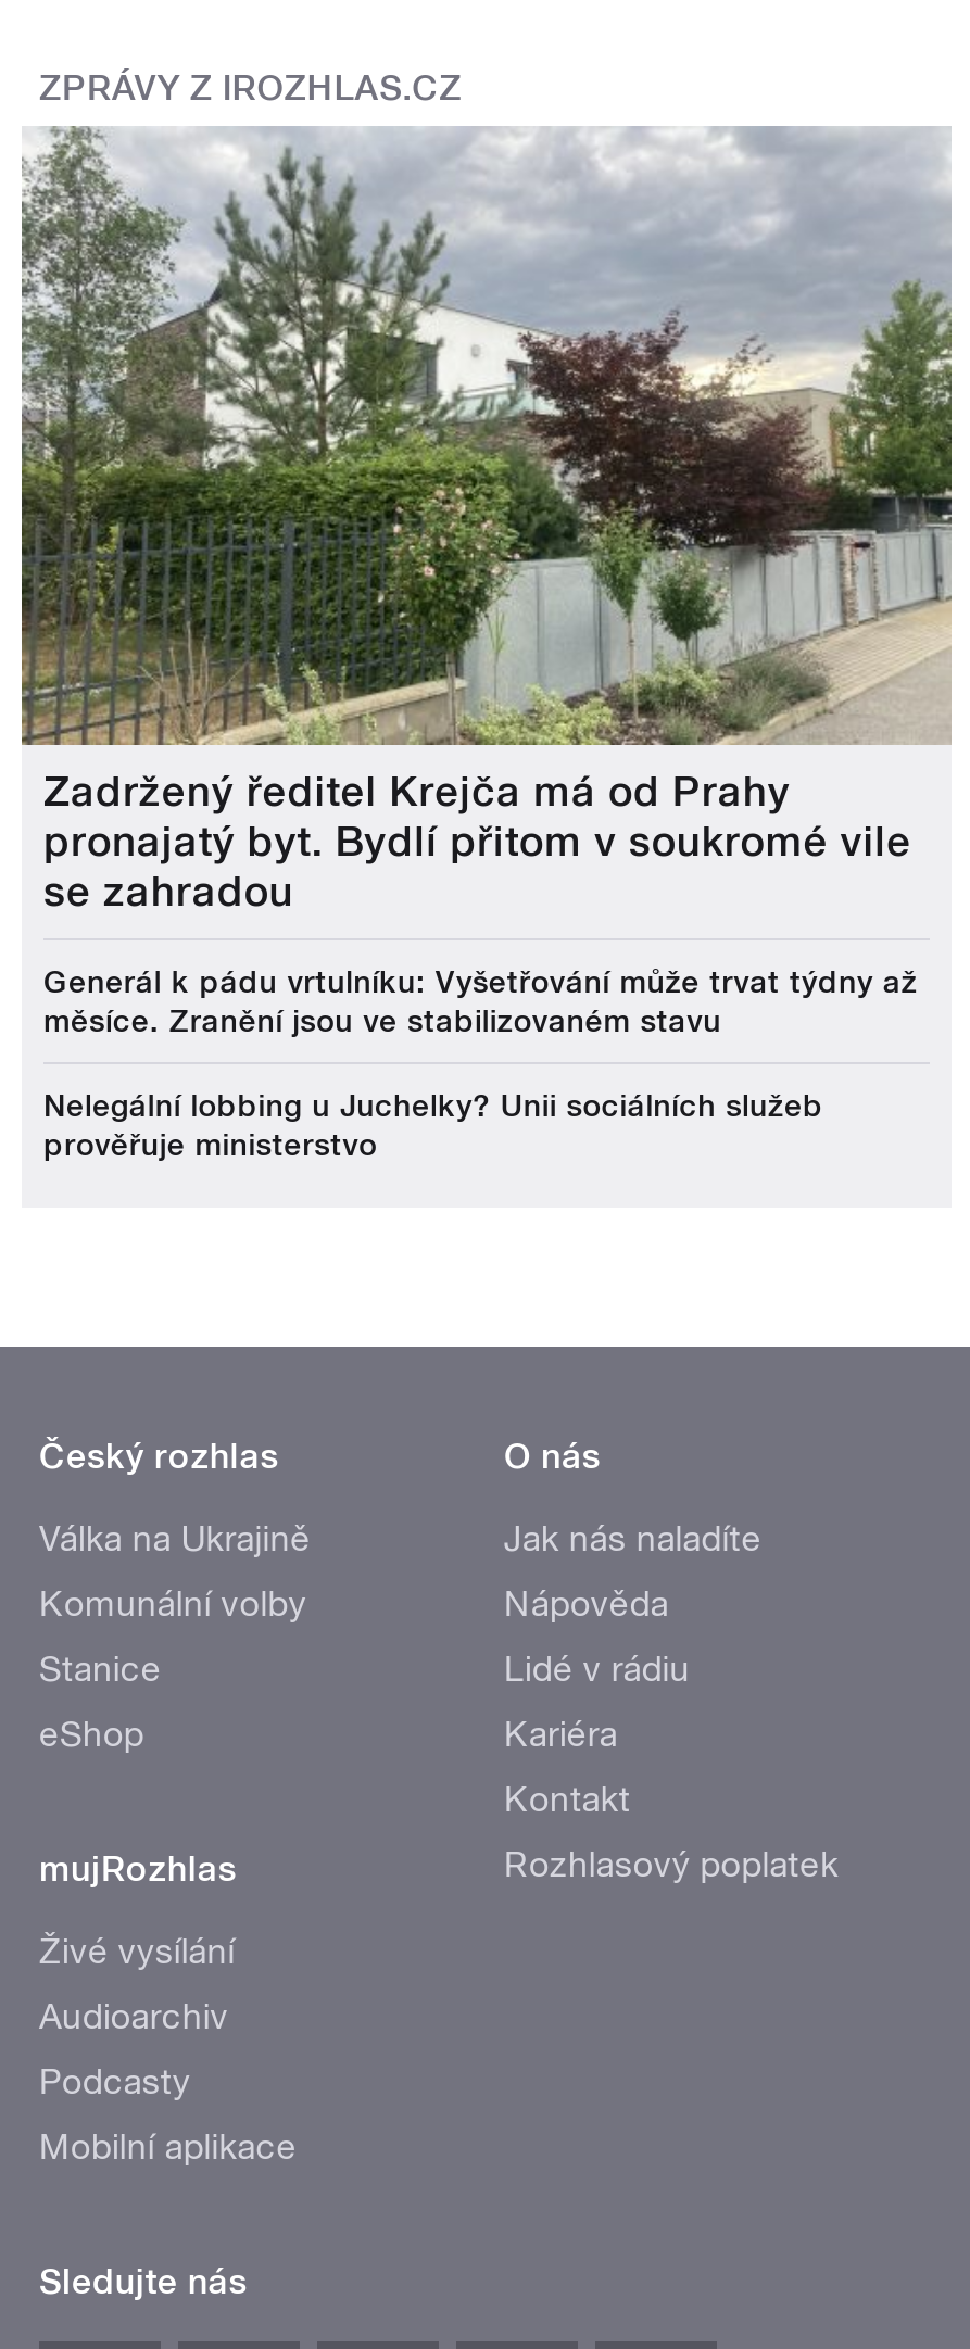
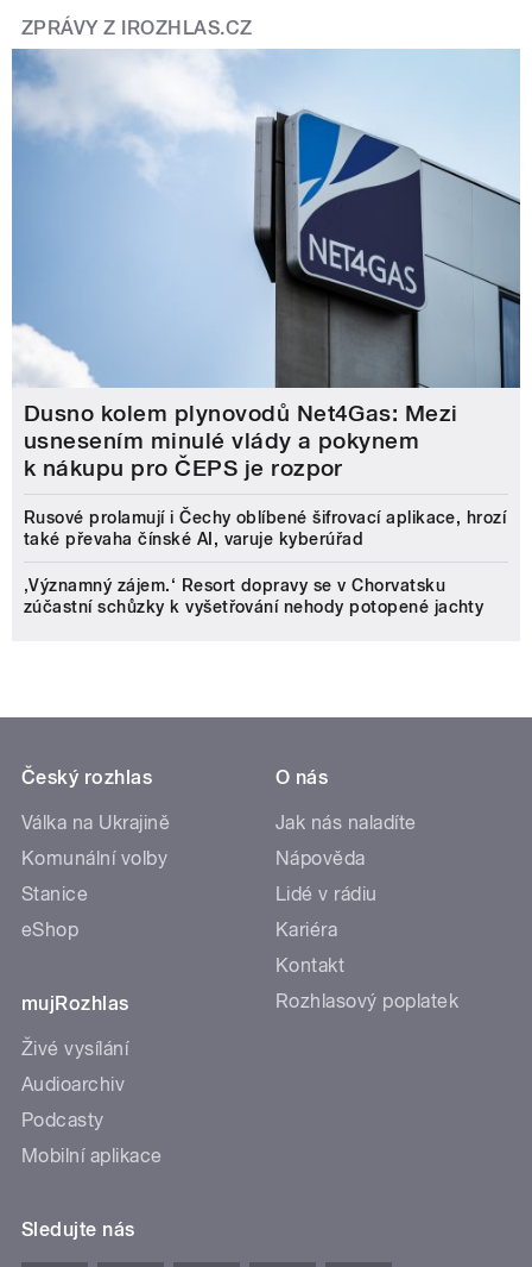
- [image]
- Zadržený ředitel Krejča má od Prahy
- pronajatý byt. Bydlí přitom v soukromé vile
- se zahradou
+ [image]
+ Dusno kolem plynovodů Net4Gas: Mezi
+ usnesením minulé vlády a pokynem
+ k nákupu pro ČEPS je rozpor

- Generál k pádu vrtulníku: Vyšetřování může trvat týdny až
- měsíce. Zranění jsou ve stabilizovaném stavu
+ Rusové prolamují i Čechy oblíbené šifrovací aplikace, hrozí
+ také převaha čínské AI, varuje kyberúřad

- Nelegální lobbing u Juchelky? Unii sociálních služeb
- prověřuje ministerstvo
+ ‚Významný zájem.‘ Resort dopravy se v Chorvatsku
+ zúčastní schůzky k vyšetřování nehody potopené jachty
